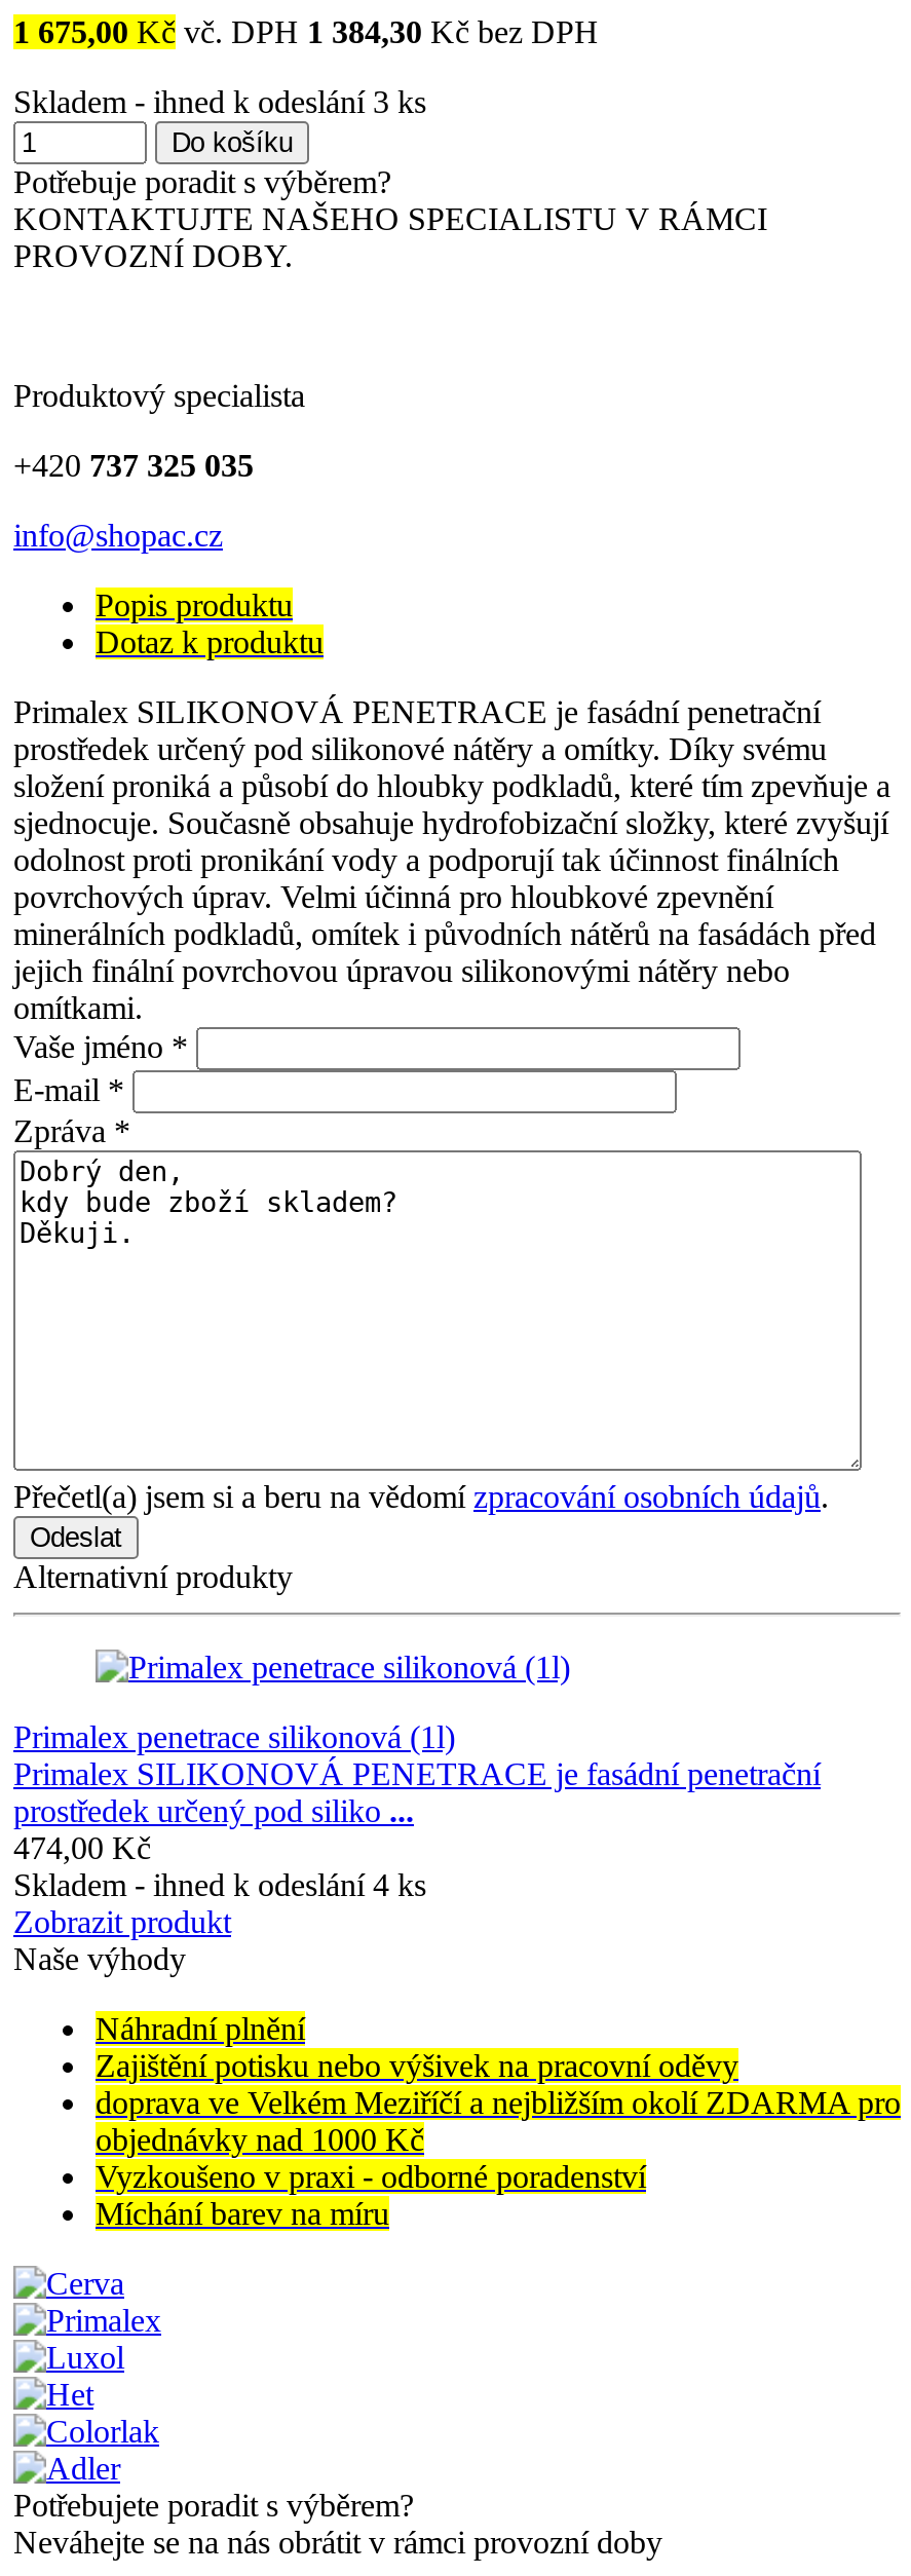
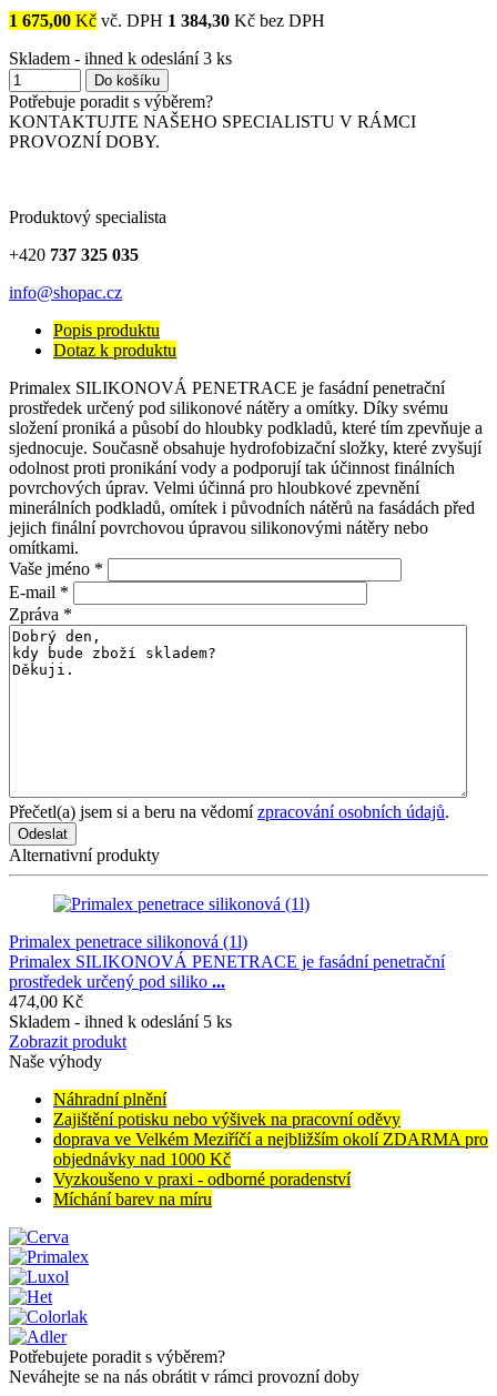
- Skladem - ihned k odeslání 4 ks
+ Skladem - ihned k odeslání 5 ks
